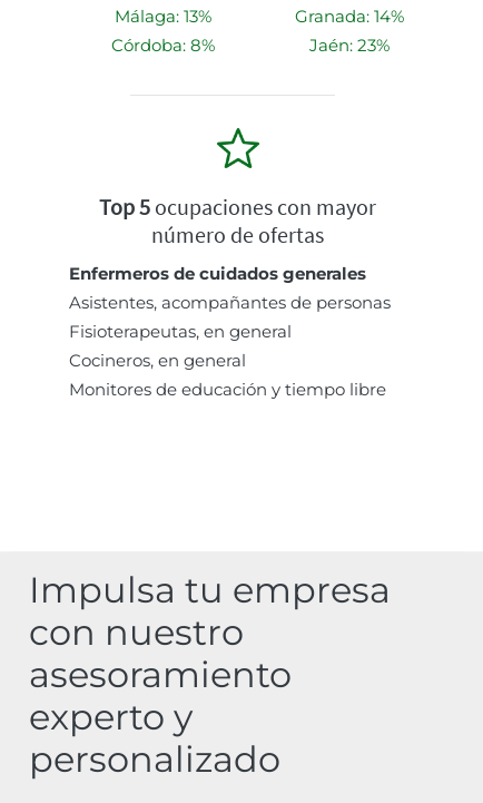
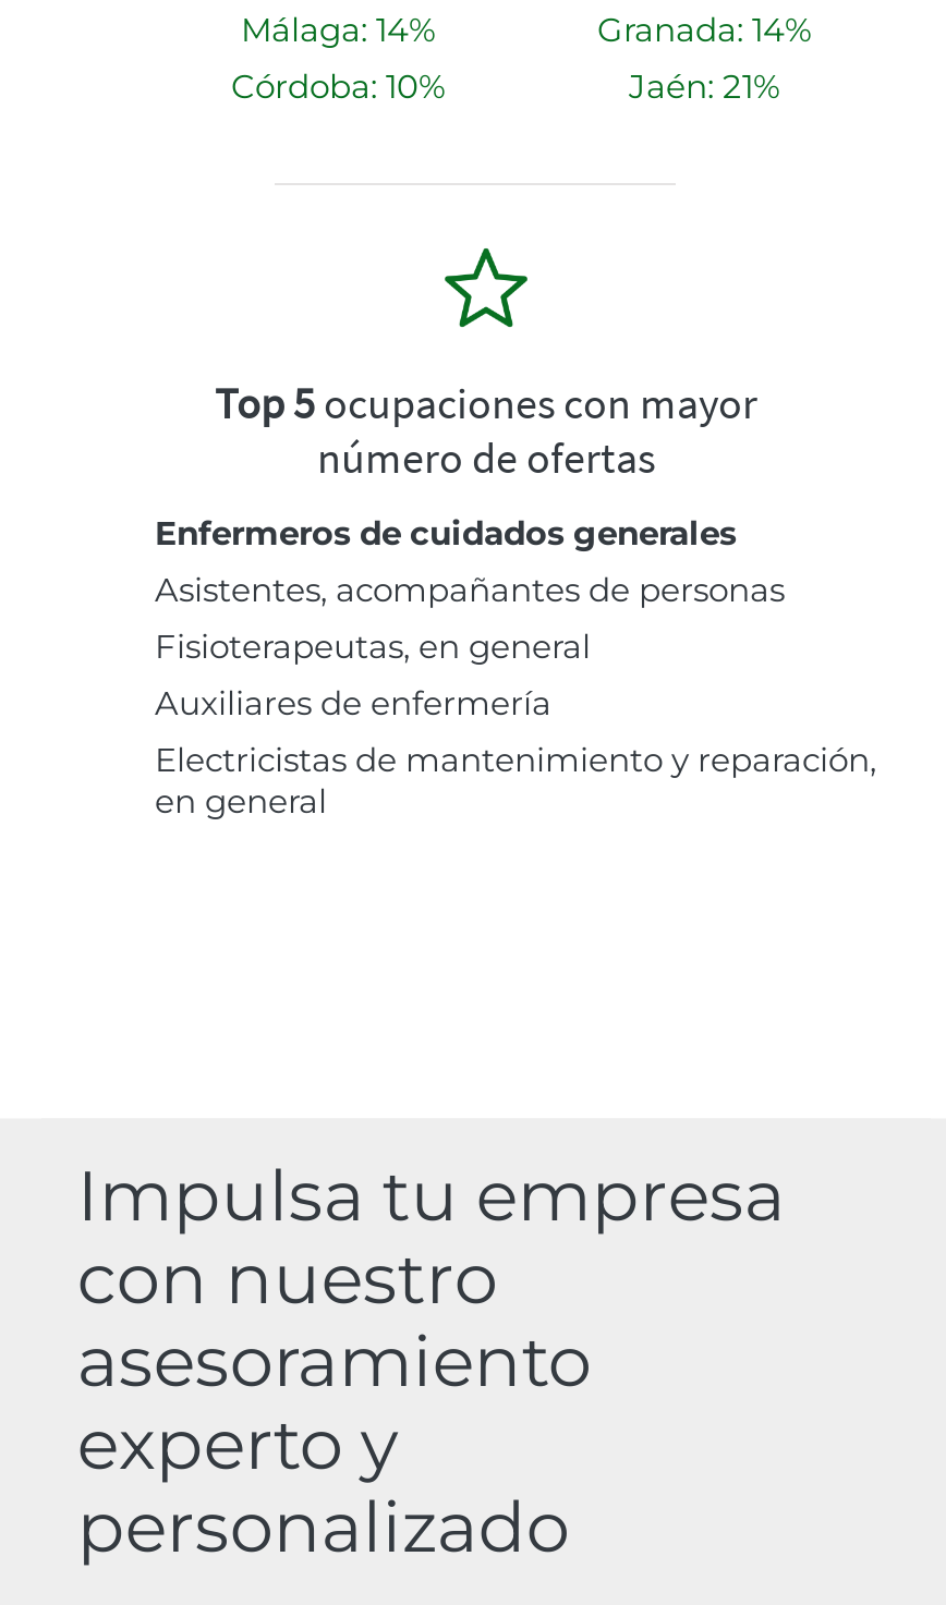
- Málaga: 13%
+ Málaga: 14%

- Córdoba: 8%
+ Córdoba: 10%

- Jaén: 23%
+ Jaén: 21%

- Cocineros, en general
- Monitores de educación y tiempo libre
+ Auxiliares de enfermería
+ Electricistas de mantenimiento y reparación,
+ en general
